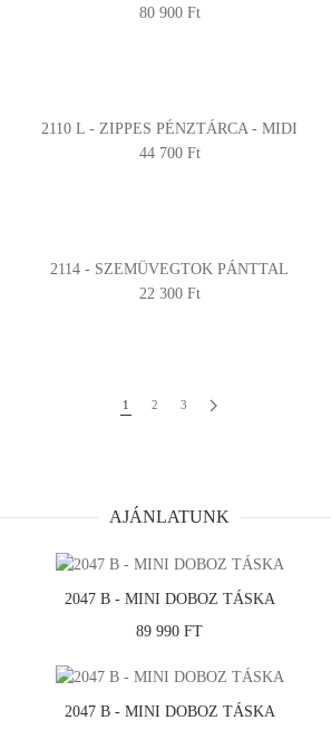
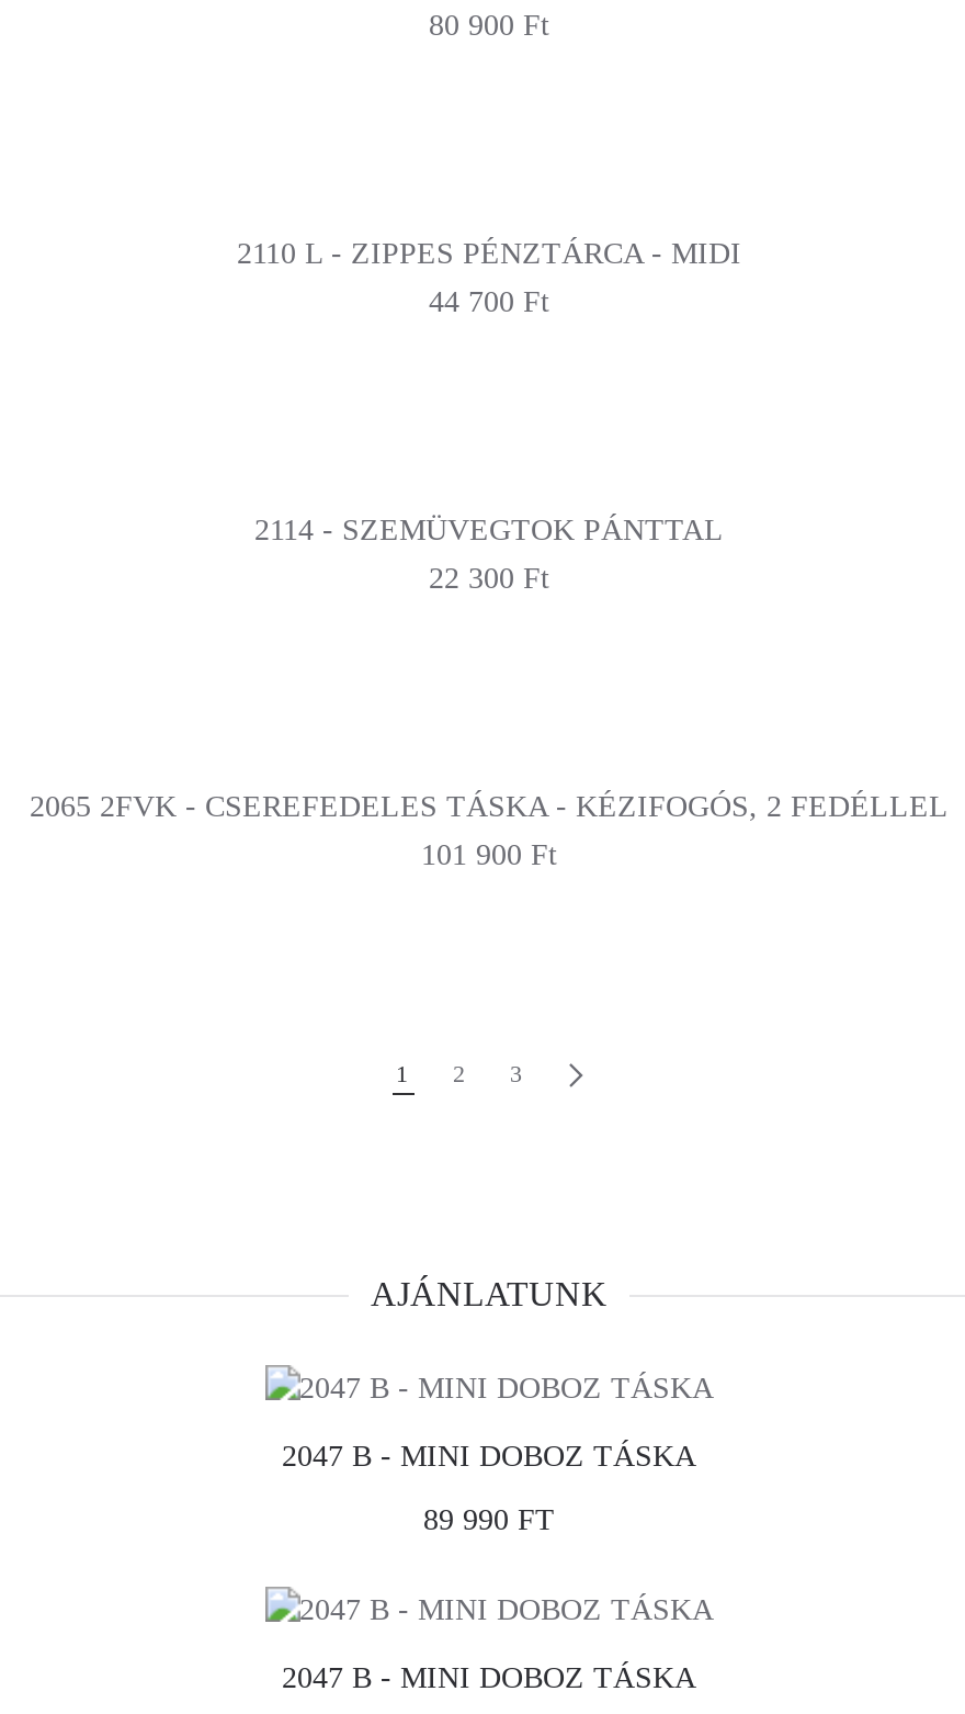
+ 2065 2FVK - CSEREFEDELES TÁSKA - KÉZIFOGÓS, 2 FEDÉLLEL
+ 101 900 Ft
